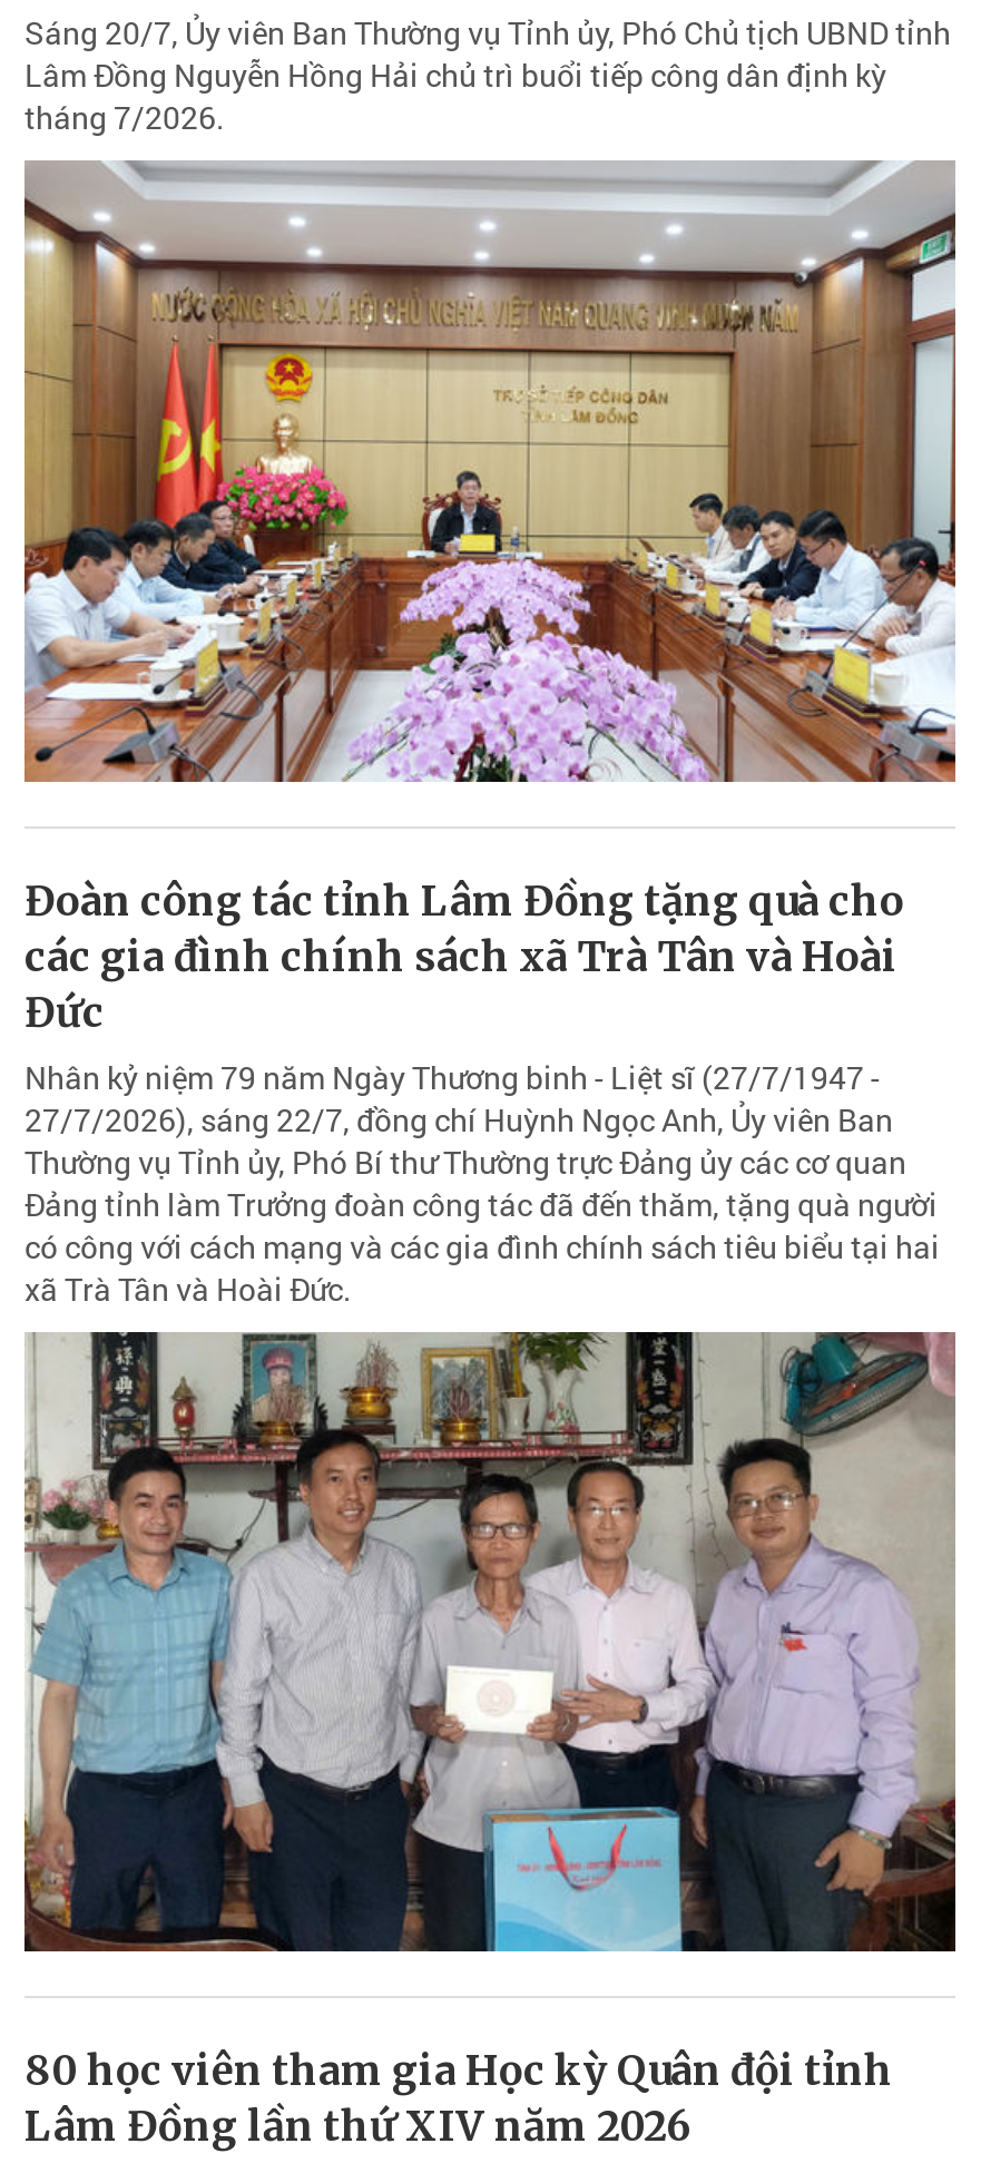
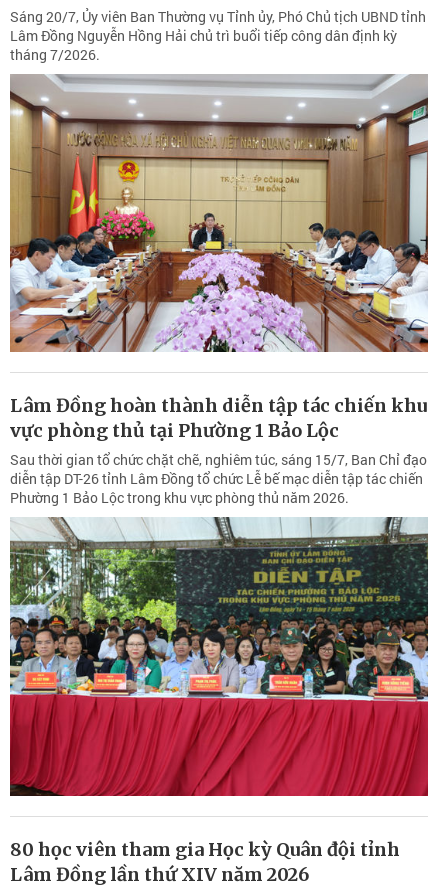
- Đoàn công tác tỉnh Lâm Đồng tặng quà cho
- các gia đình chính sách xã Trà Tân và Hoài
- Đức
- Nhân kỷ niệm 79 năm Ngày Thương binh - Liệt sĩ (27/7/1947 -
- 27/7/2026), sáng 22/7, đồng chí Huỳnh Ngọc Anh, Ủy viên Ban
- Thường vụ Tỉnh ủy, Phó Bí thư Thường trực Đảng ủy các cơ quan
- Đảng tỉnh làm Trưởng đoàn công tác đã đến thăm, tặng quà người
- có công với cách mạng và các gia đình chính sách tiêu biểu tại hai
- xã Trà Tân và Hoài Đức.
+ Lâm Đồng hoàn thành diễn tập tác chiến khu
+ vực phòng thủ tại Phường 1 Bảo Lộc
+ Sau thời gian tổ chức chặt chẽ, nghiêm túc, sáng 15/7, Ban Chỉ đạo
+ diễn tập DT-26 tỉnh Lâm Đồng tổ chức Lễ bế mạc diễn tập tác chiến
+ Phường 1 Bảo Lộc trong khu vực phòng thủ năm 2026.

- [image]
+ [image]
